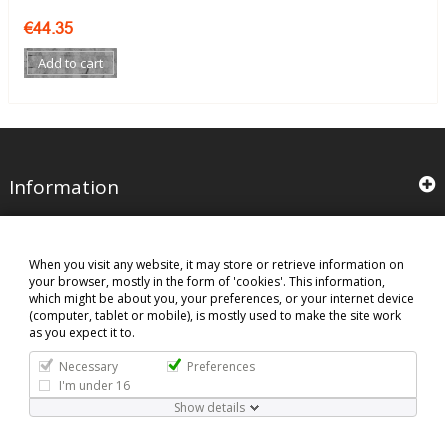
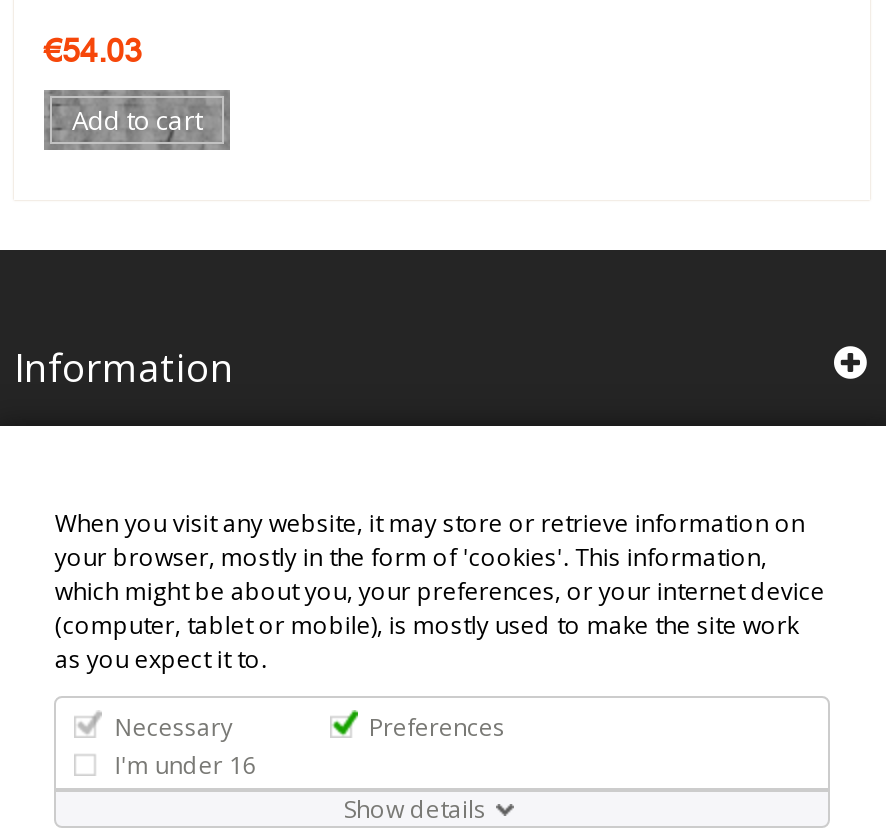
- €44.35
+ €54.03
